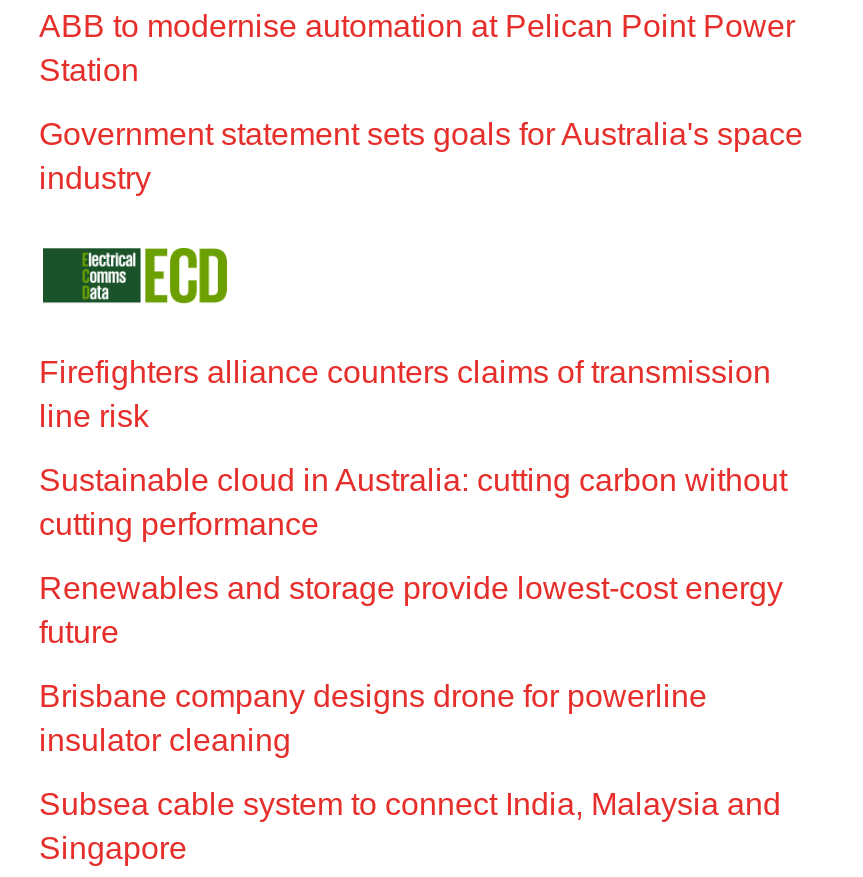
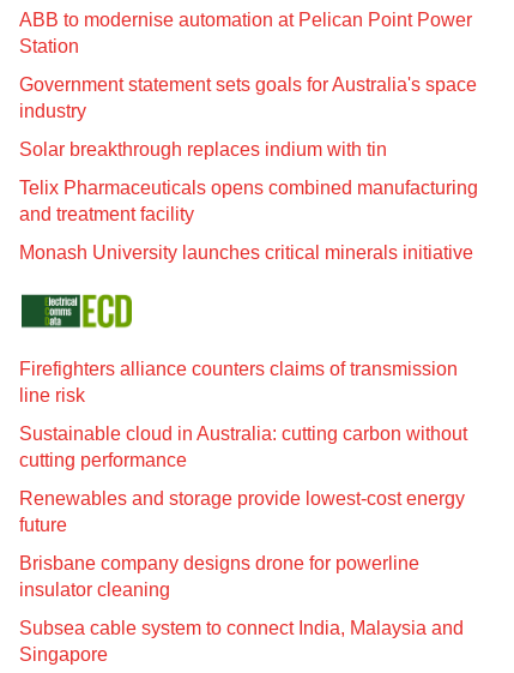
+ Solar breakthrough replaces indium with tin
+ Telix Pharmaceuticals opens combined manufacturing
+ and treatment facility
+ Monash University launches critical minerals initiative
